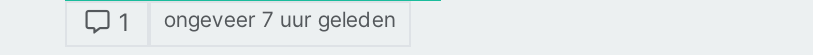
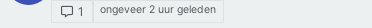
- ongeveer 7 uur geleden
+ ongeveer 2 uur geleden
